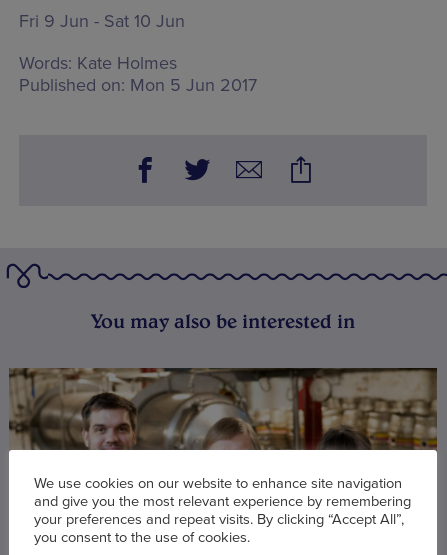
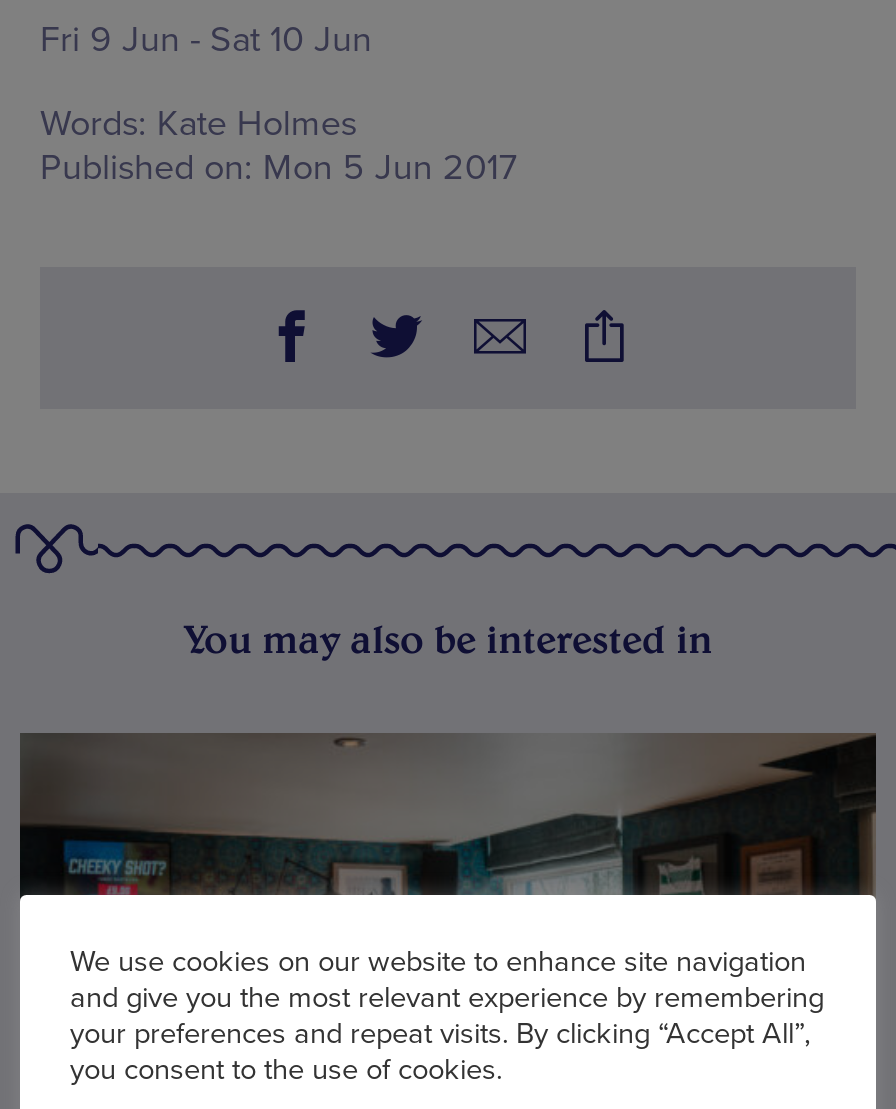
- [image]
+ [image]
